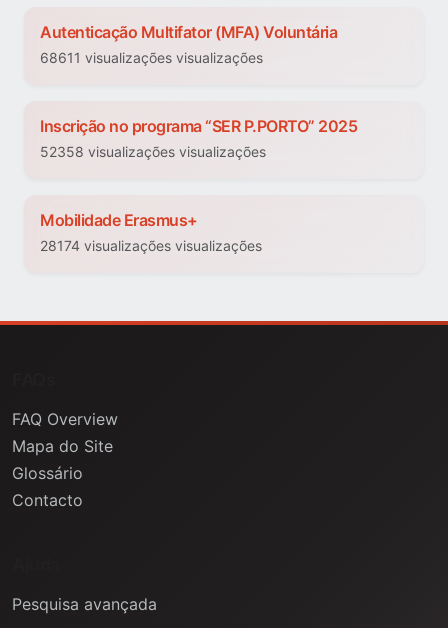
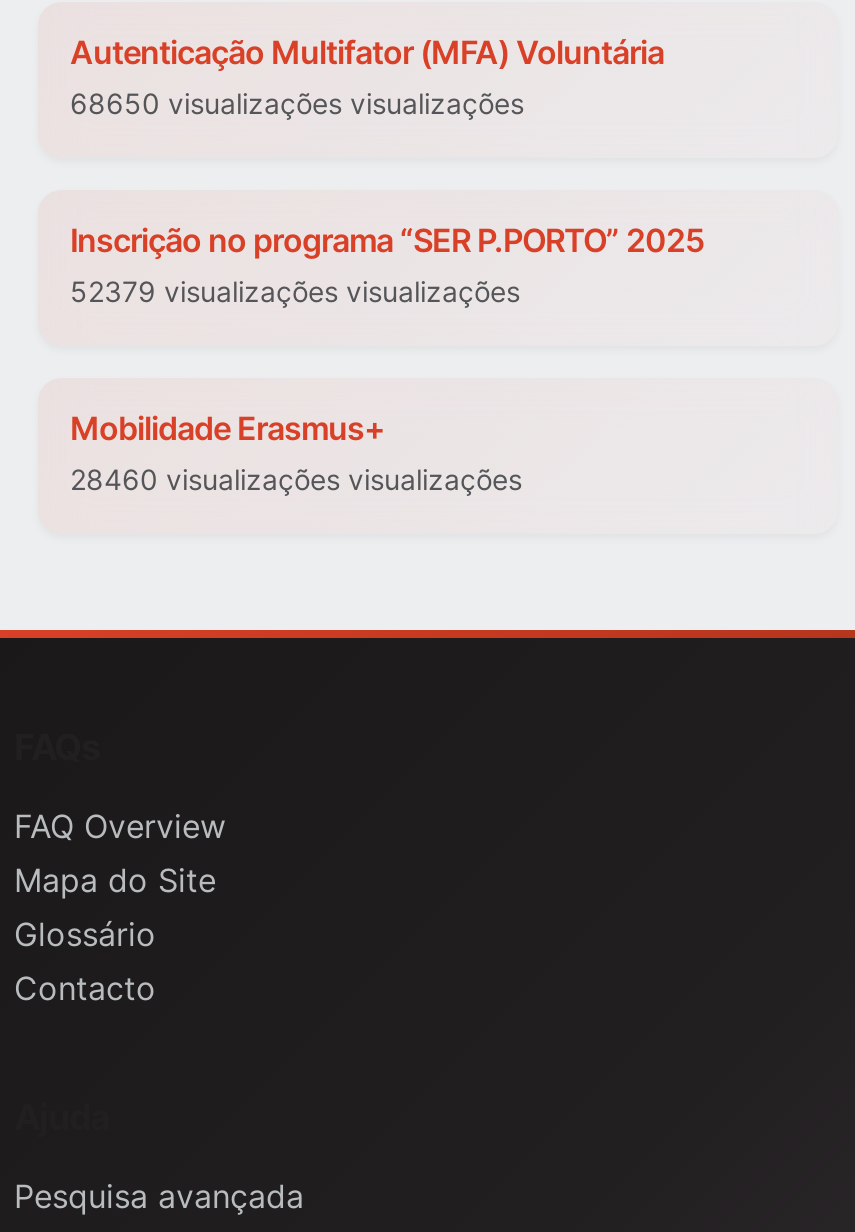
- 68611 visualizações visualizações
+ 68650 visualizações visualizações

- 52358 visualizações visualizações
+ 52379 visualizações visualizações

- 28174 visualizações visualizações
+ 28460 visualizações visualizações
